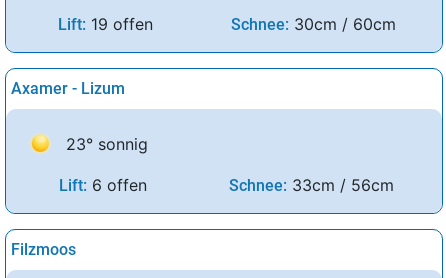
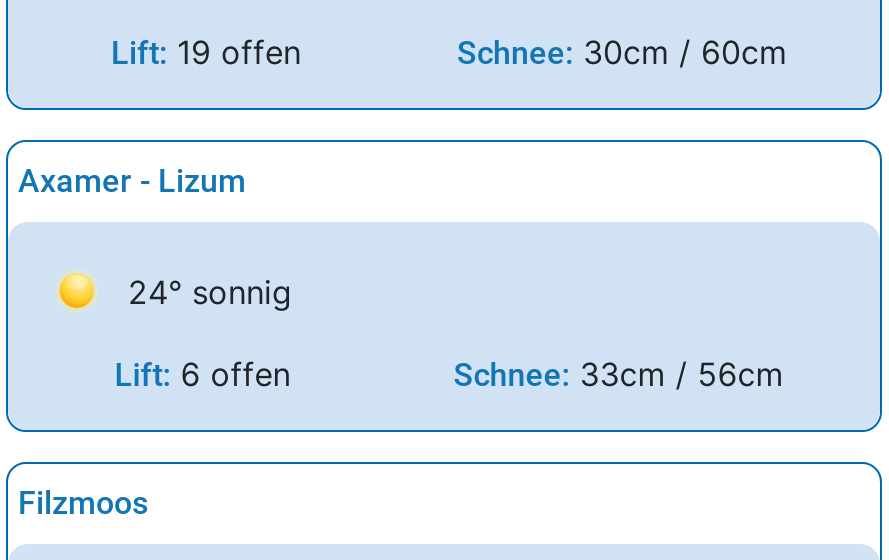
- 23° sonnig
+ 24° sonnig
